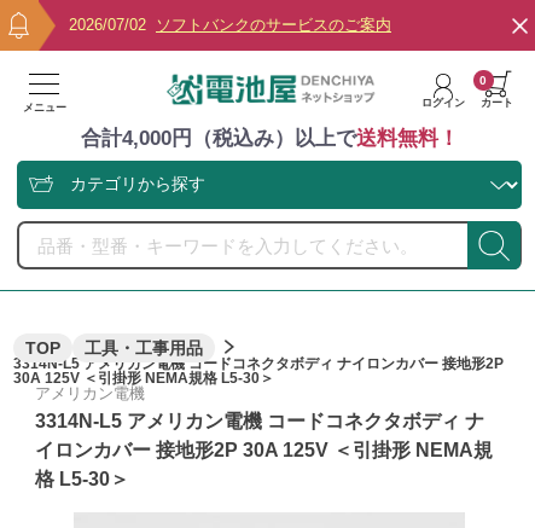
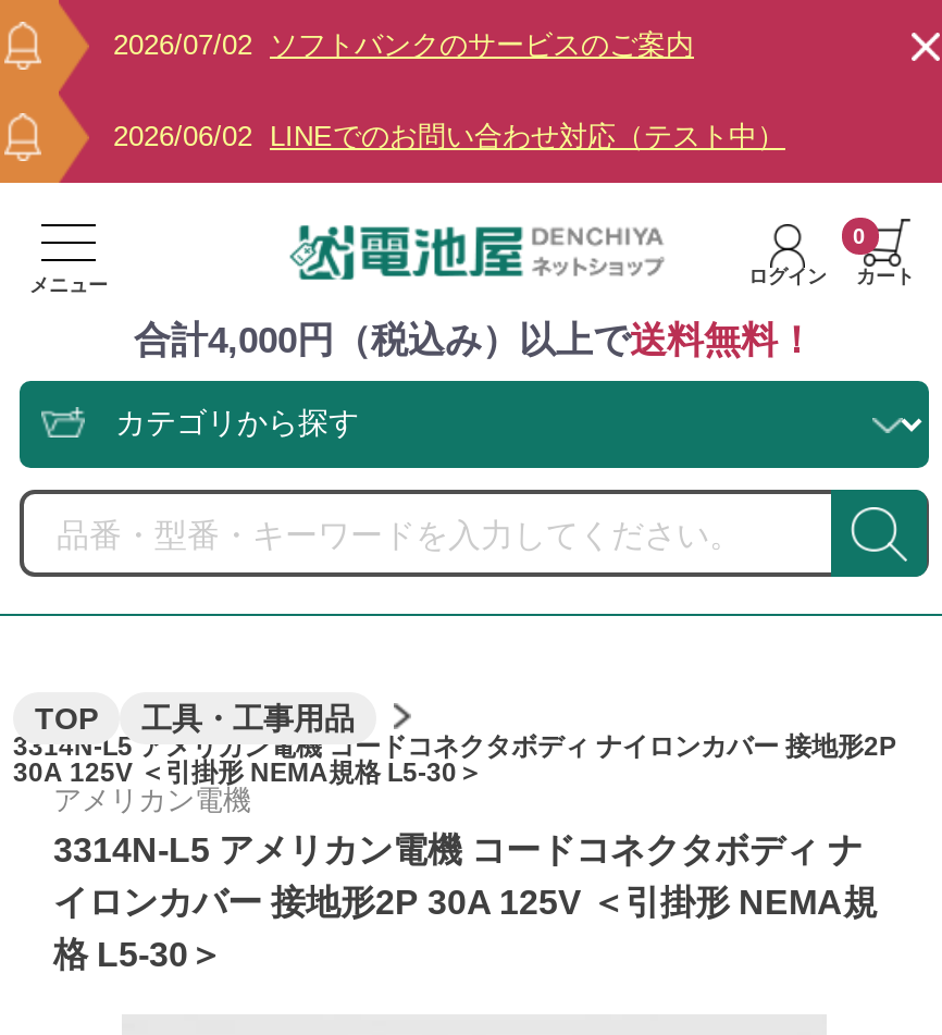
+ 2026/06/02 LINEでのお問い合わせ対応（テスト中）
